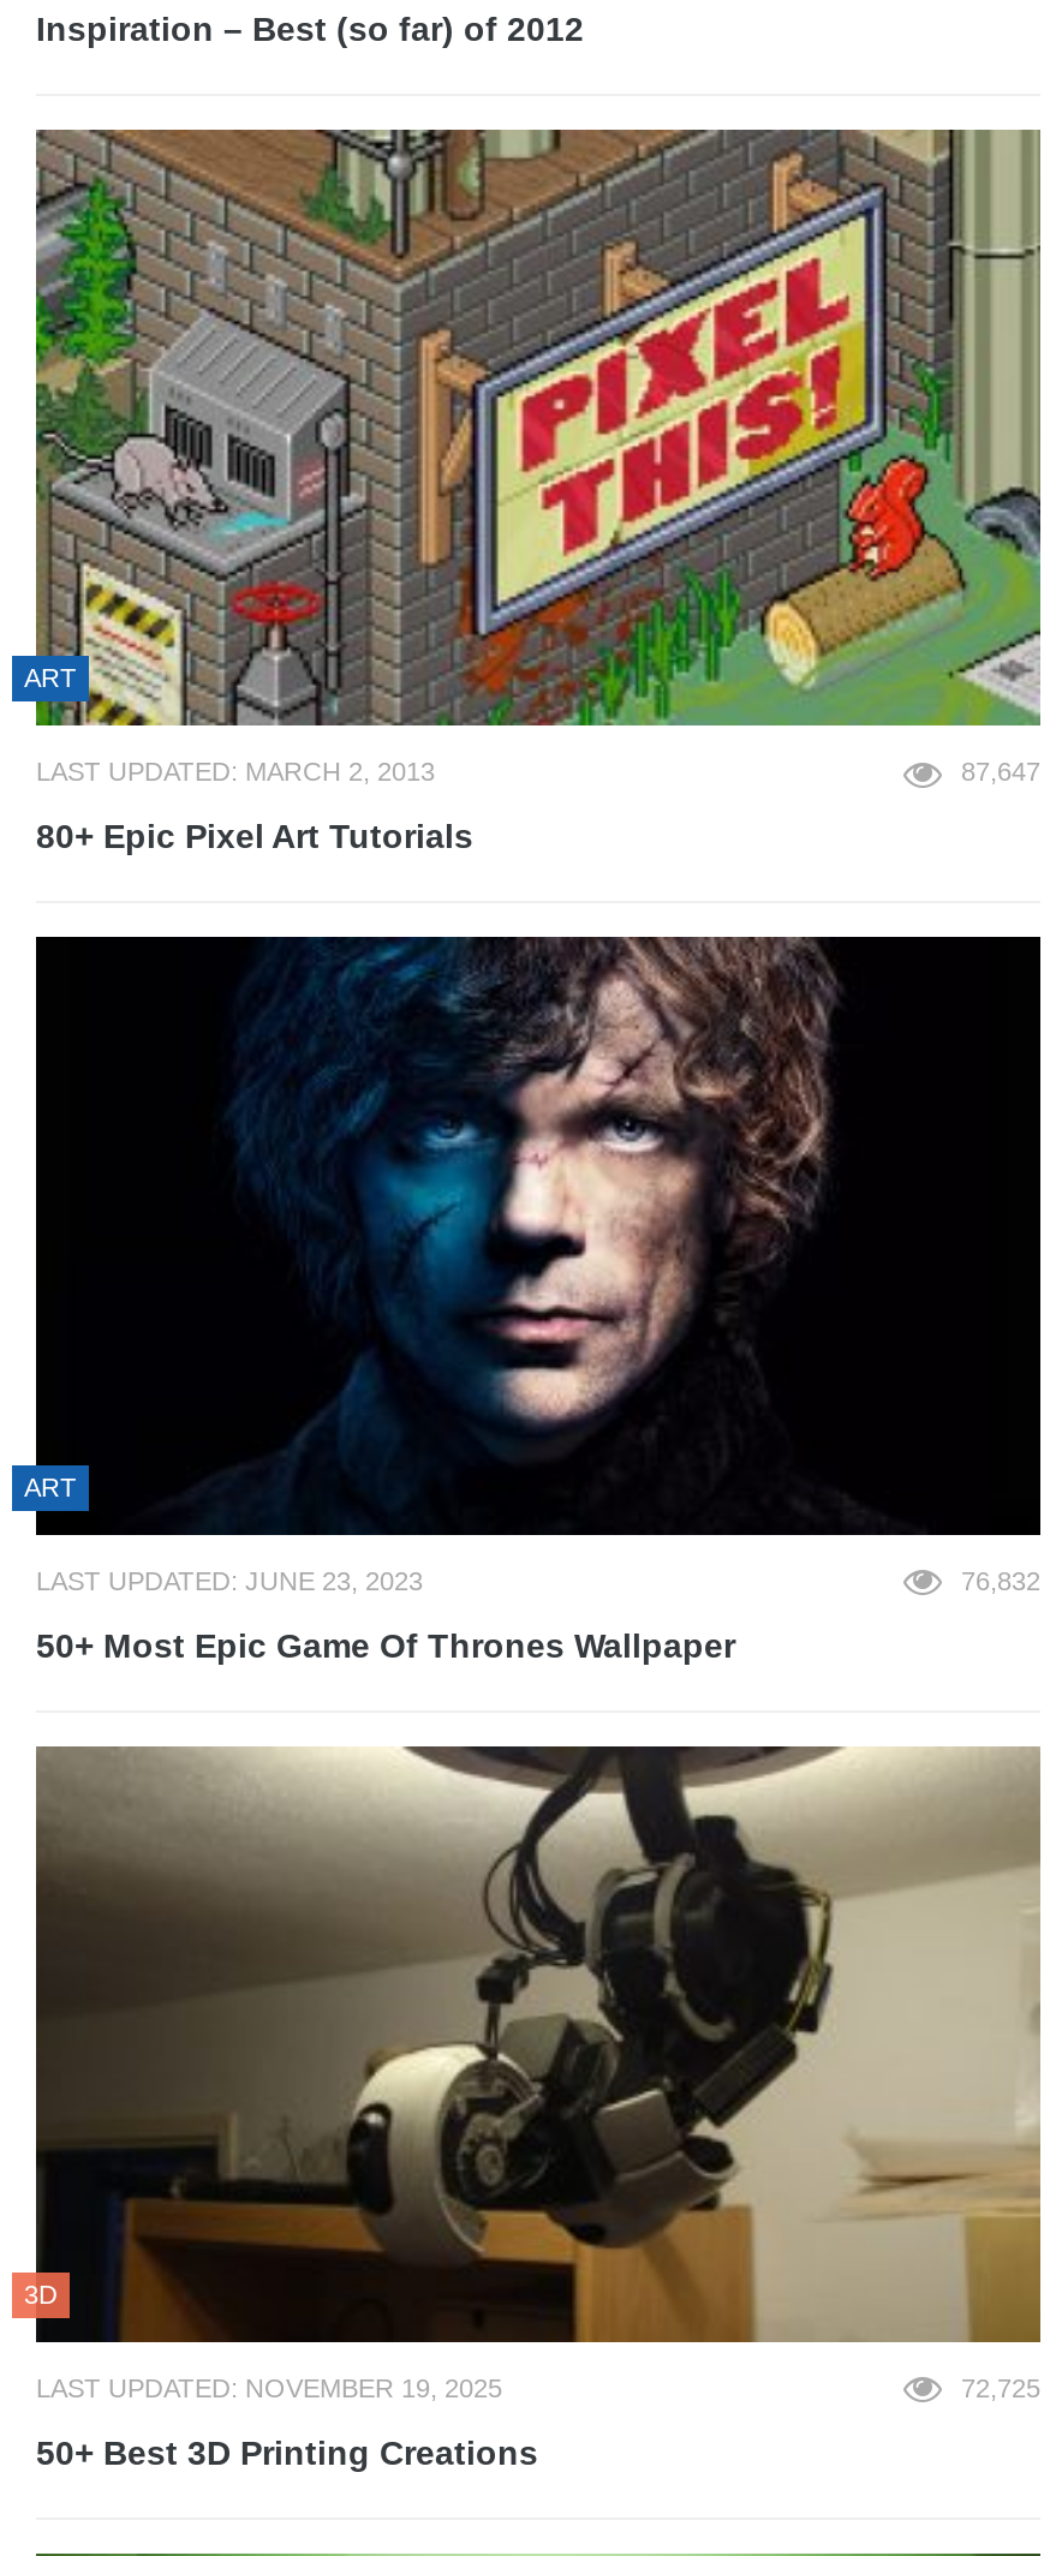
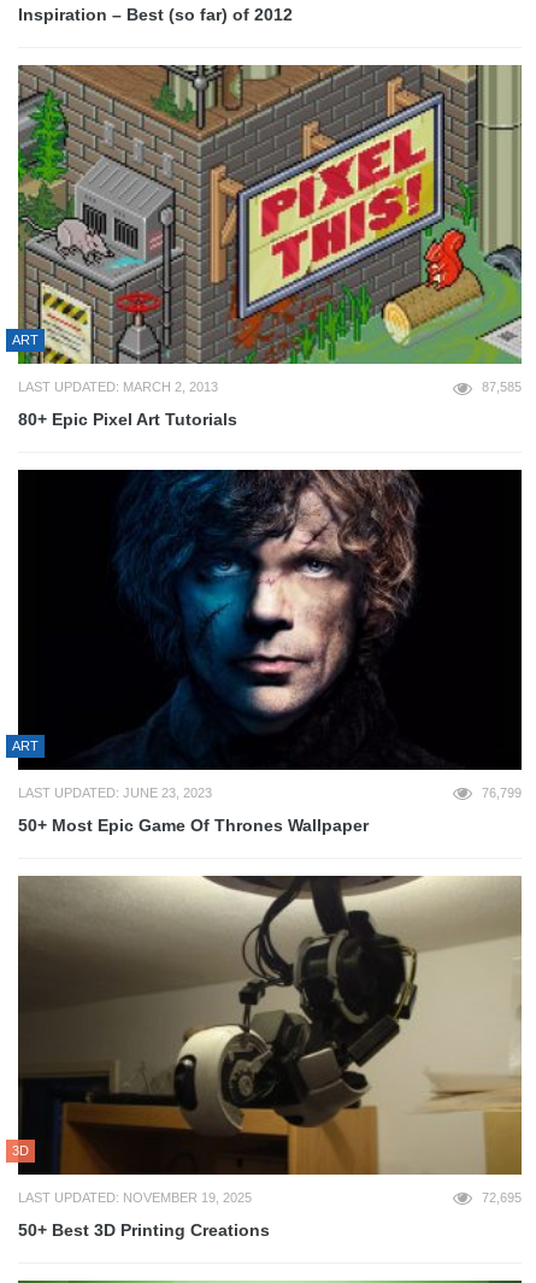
- 87,647
+ 87,585

- 76,832
+ 76,799

- 72,725
+ 72,695
